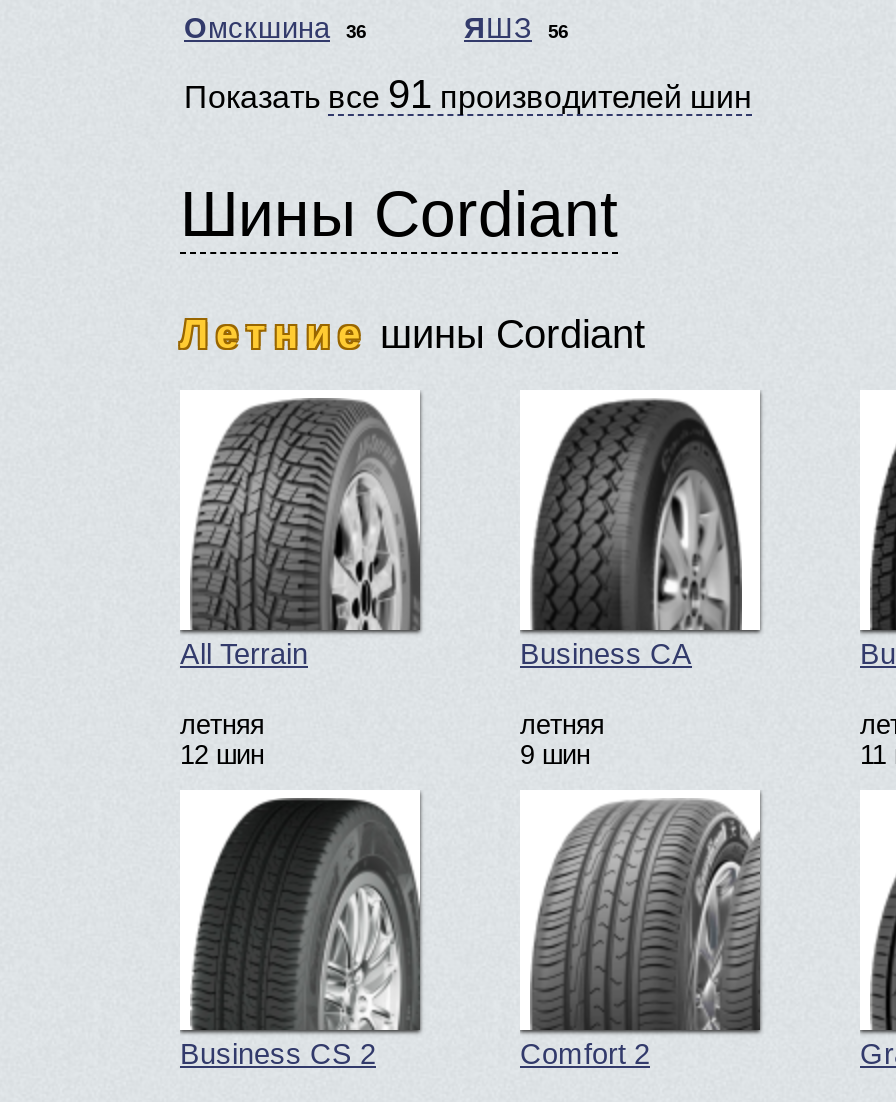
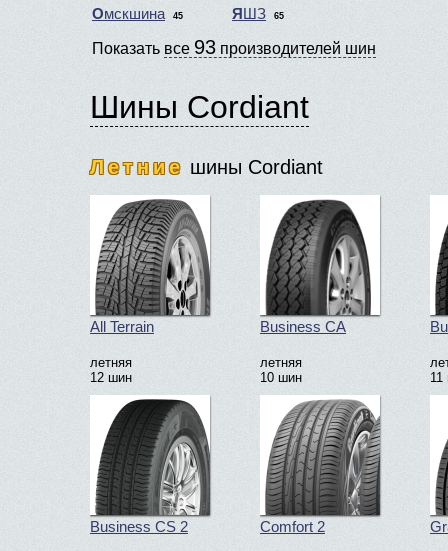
- Омскшина 36
+ Омскшина 45

- ЯШЗ 56
+ ЯШЗ 65

- Показать все 91 производителей шин
+ Показать все 93 производителей шин

- 9 шин
+ 10 шин
